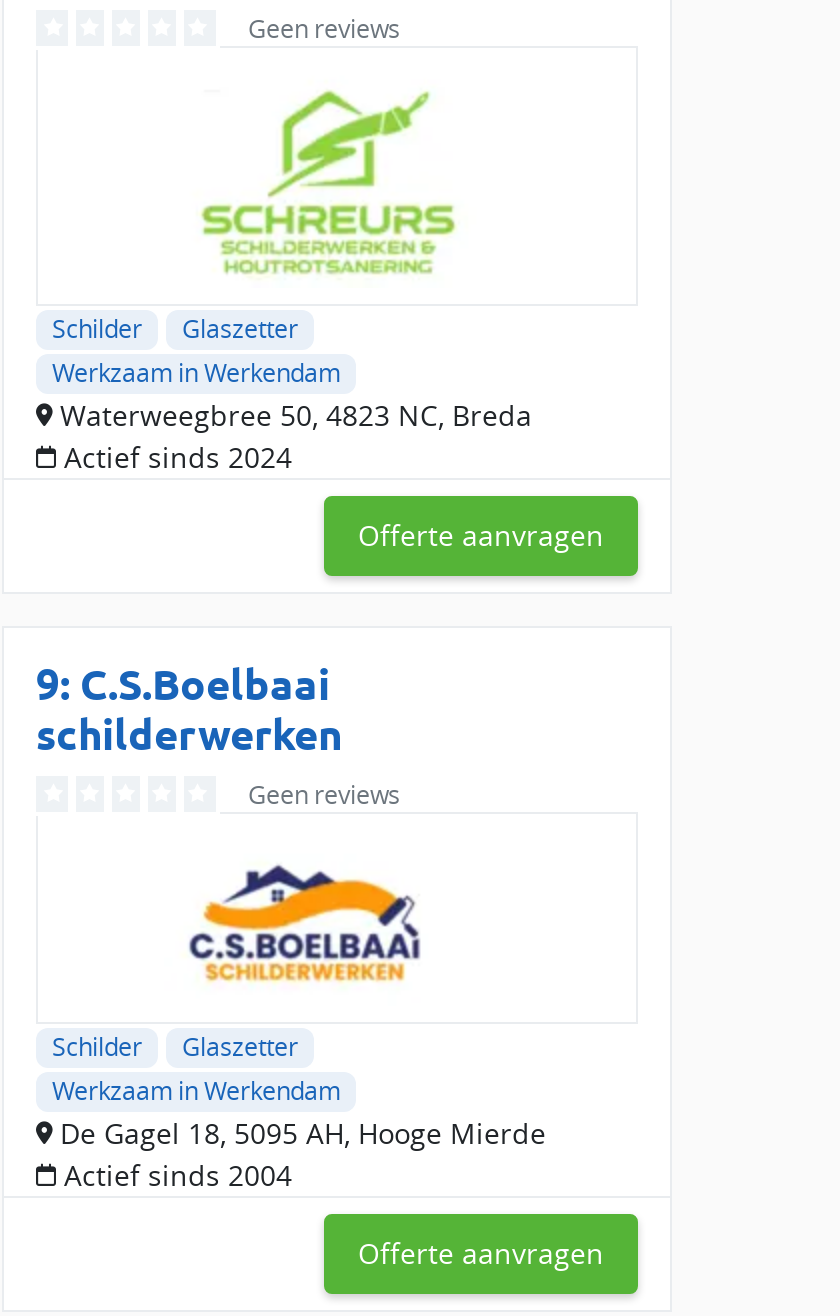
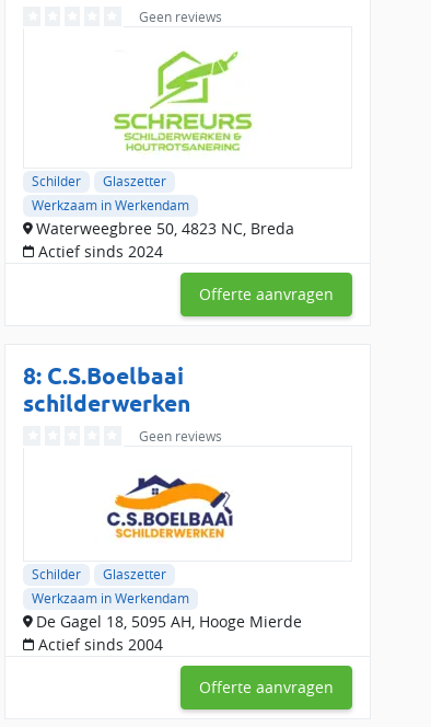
- 9: C.S.Boelbaai
+ 8: C.S.Boelbaai
